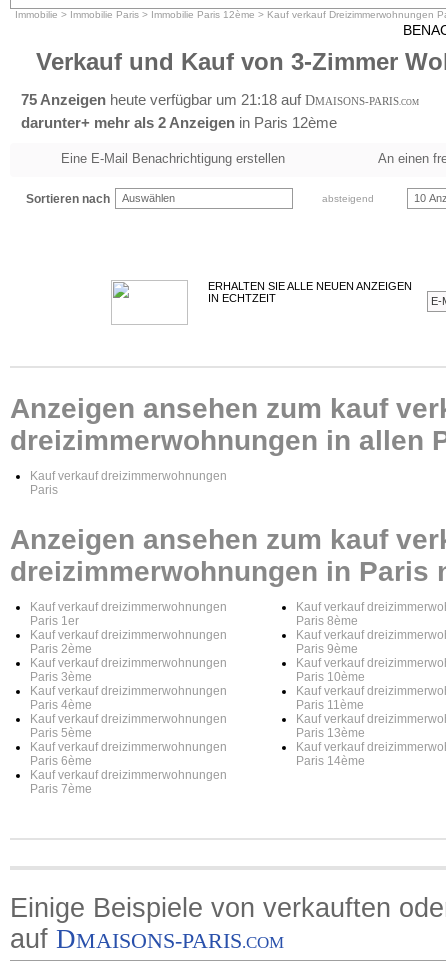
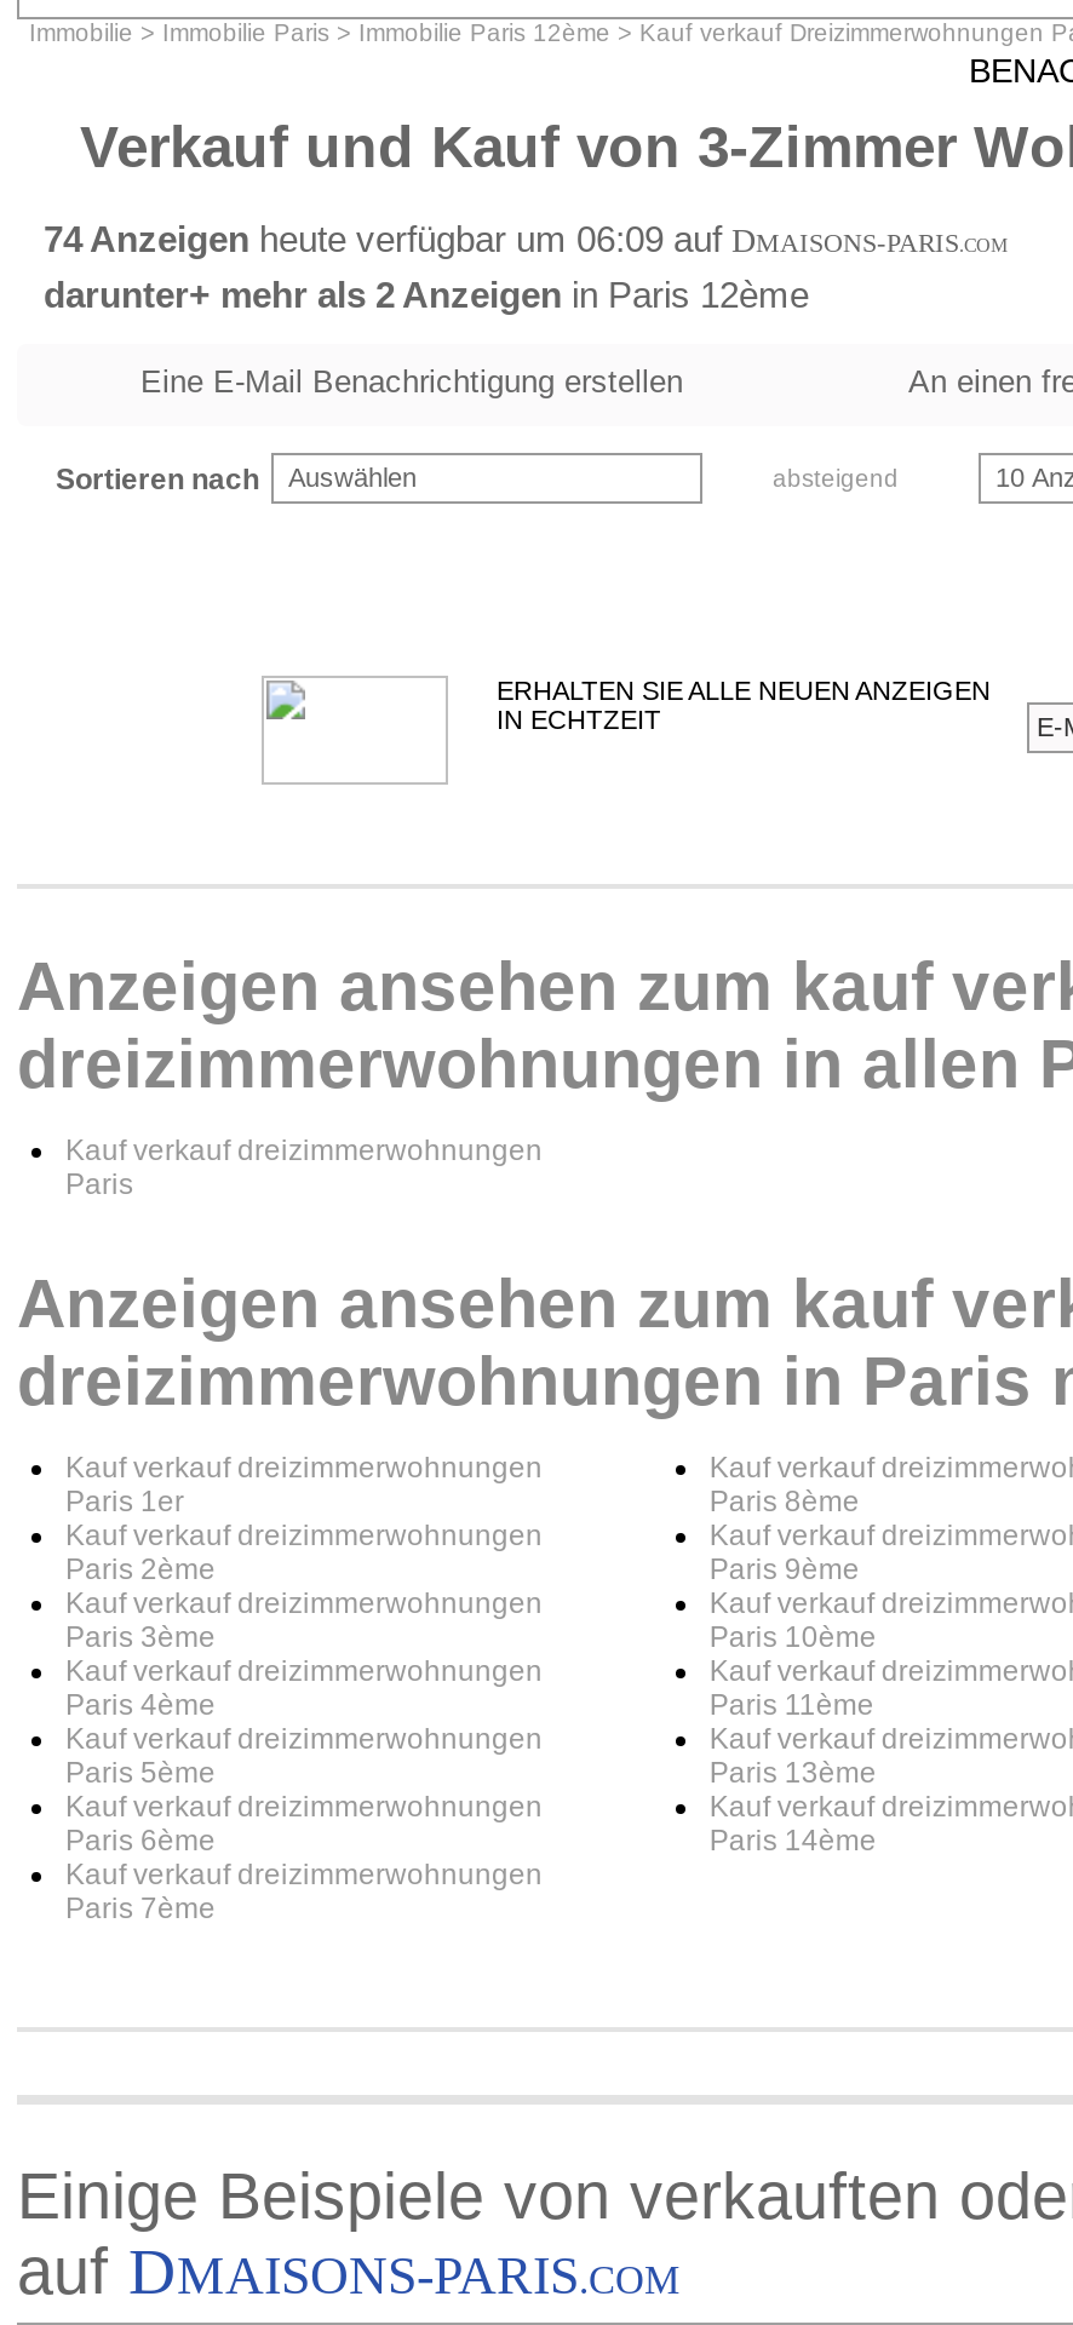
- 75 Anzeigen heute verfügbar um 21:18 auf DMAISONS-PARIS.COM
+ 74 Anzeigen heute verfügbar um 06:09 auf DMAISONS-PARIS.COM
